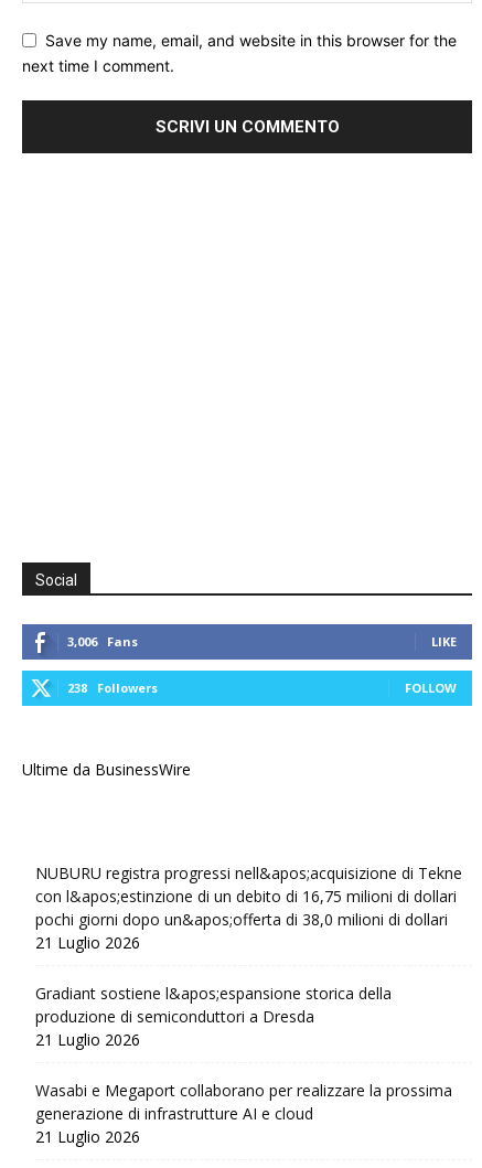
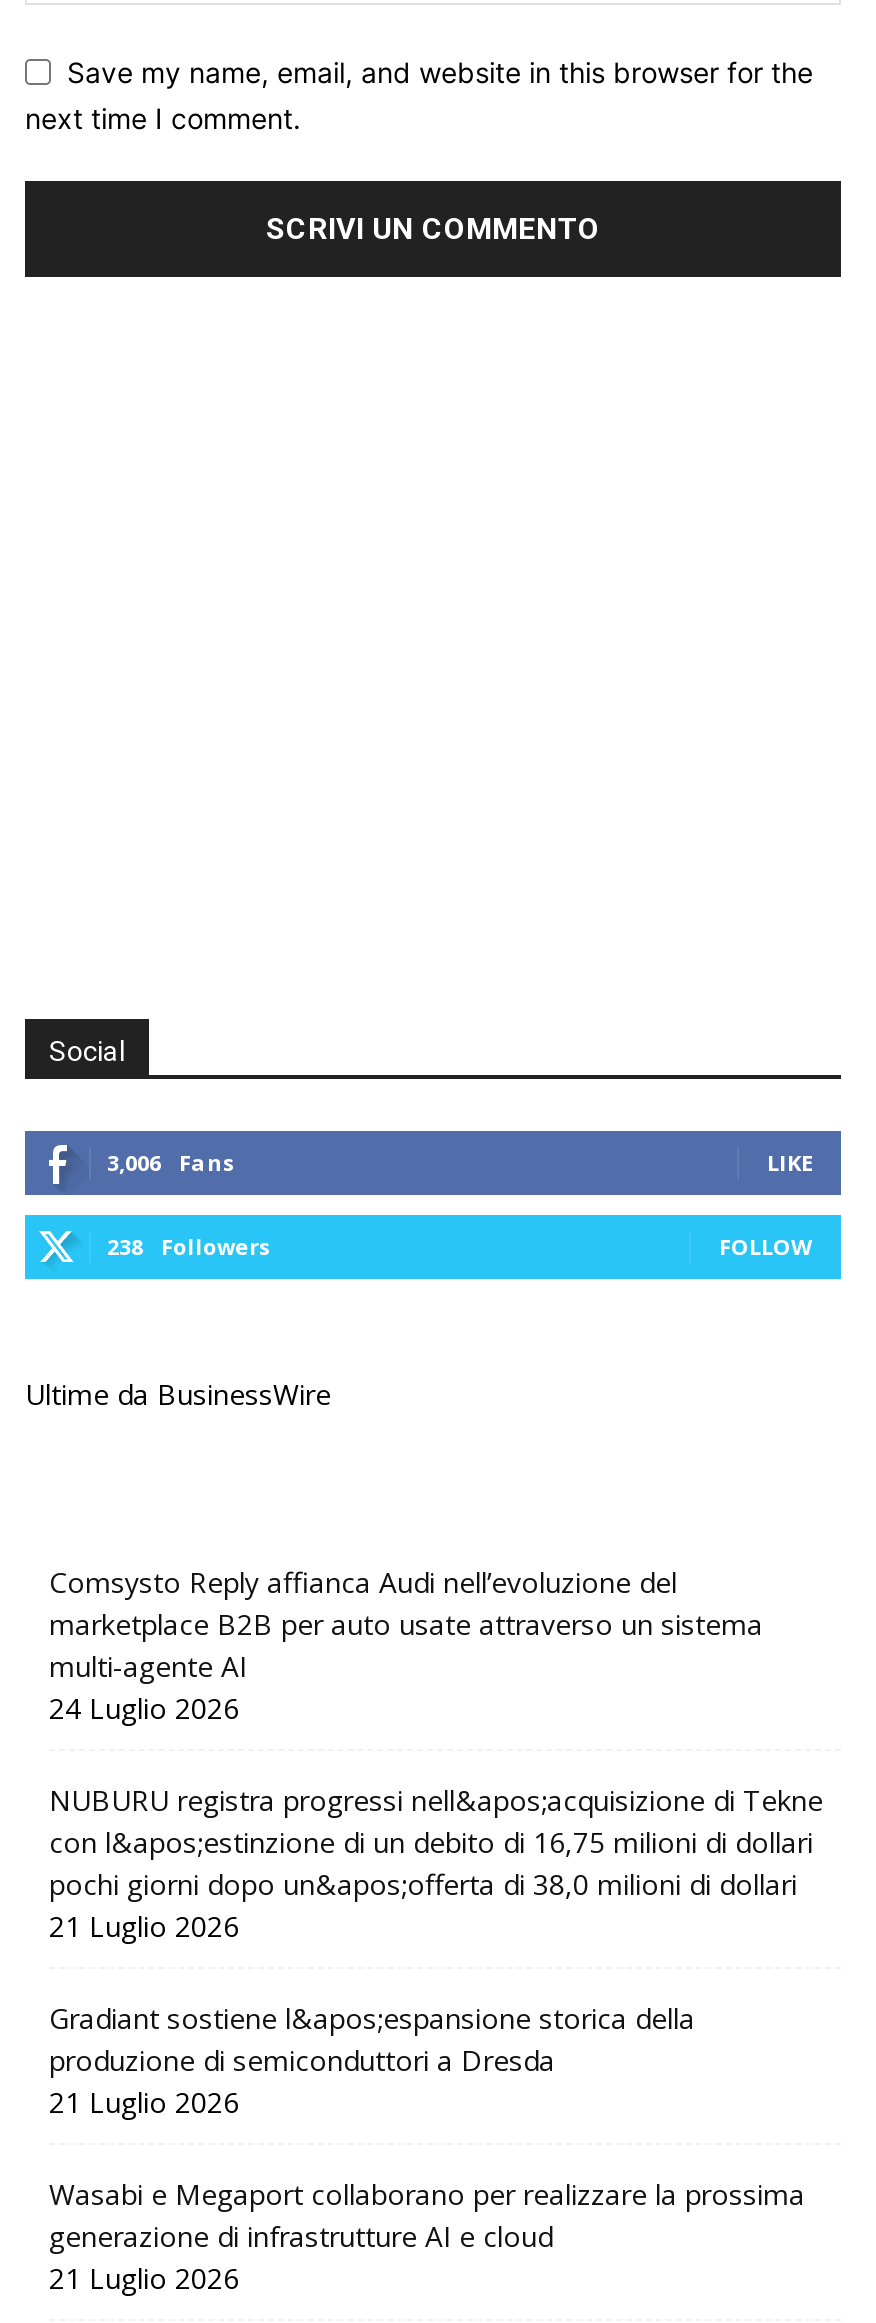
+ Comsysto Reply affianca Audi nell’evoluzione del
+ marketplace B2B per auto usate attraverso un sistema
+ multi-agente AI
+ 24 Luglio 2026
